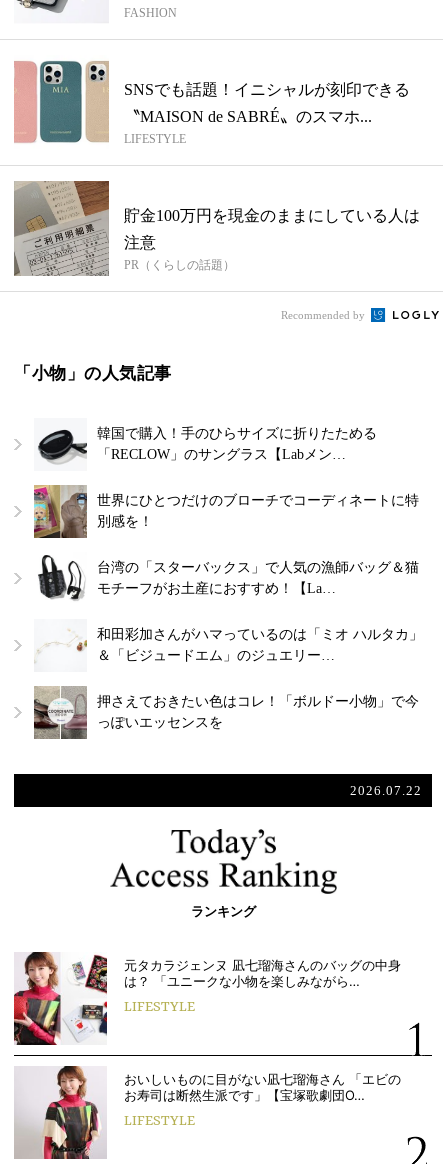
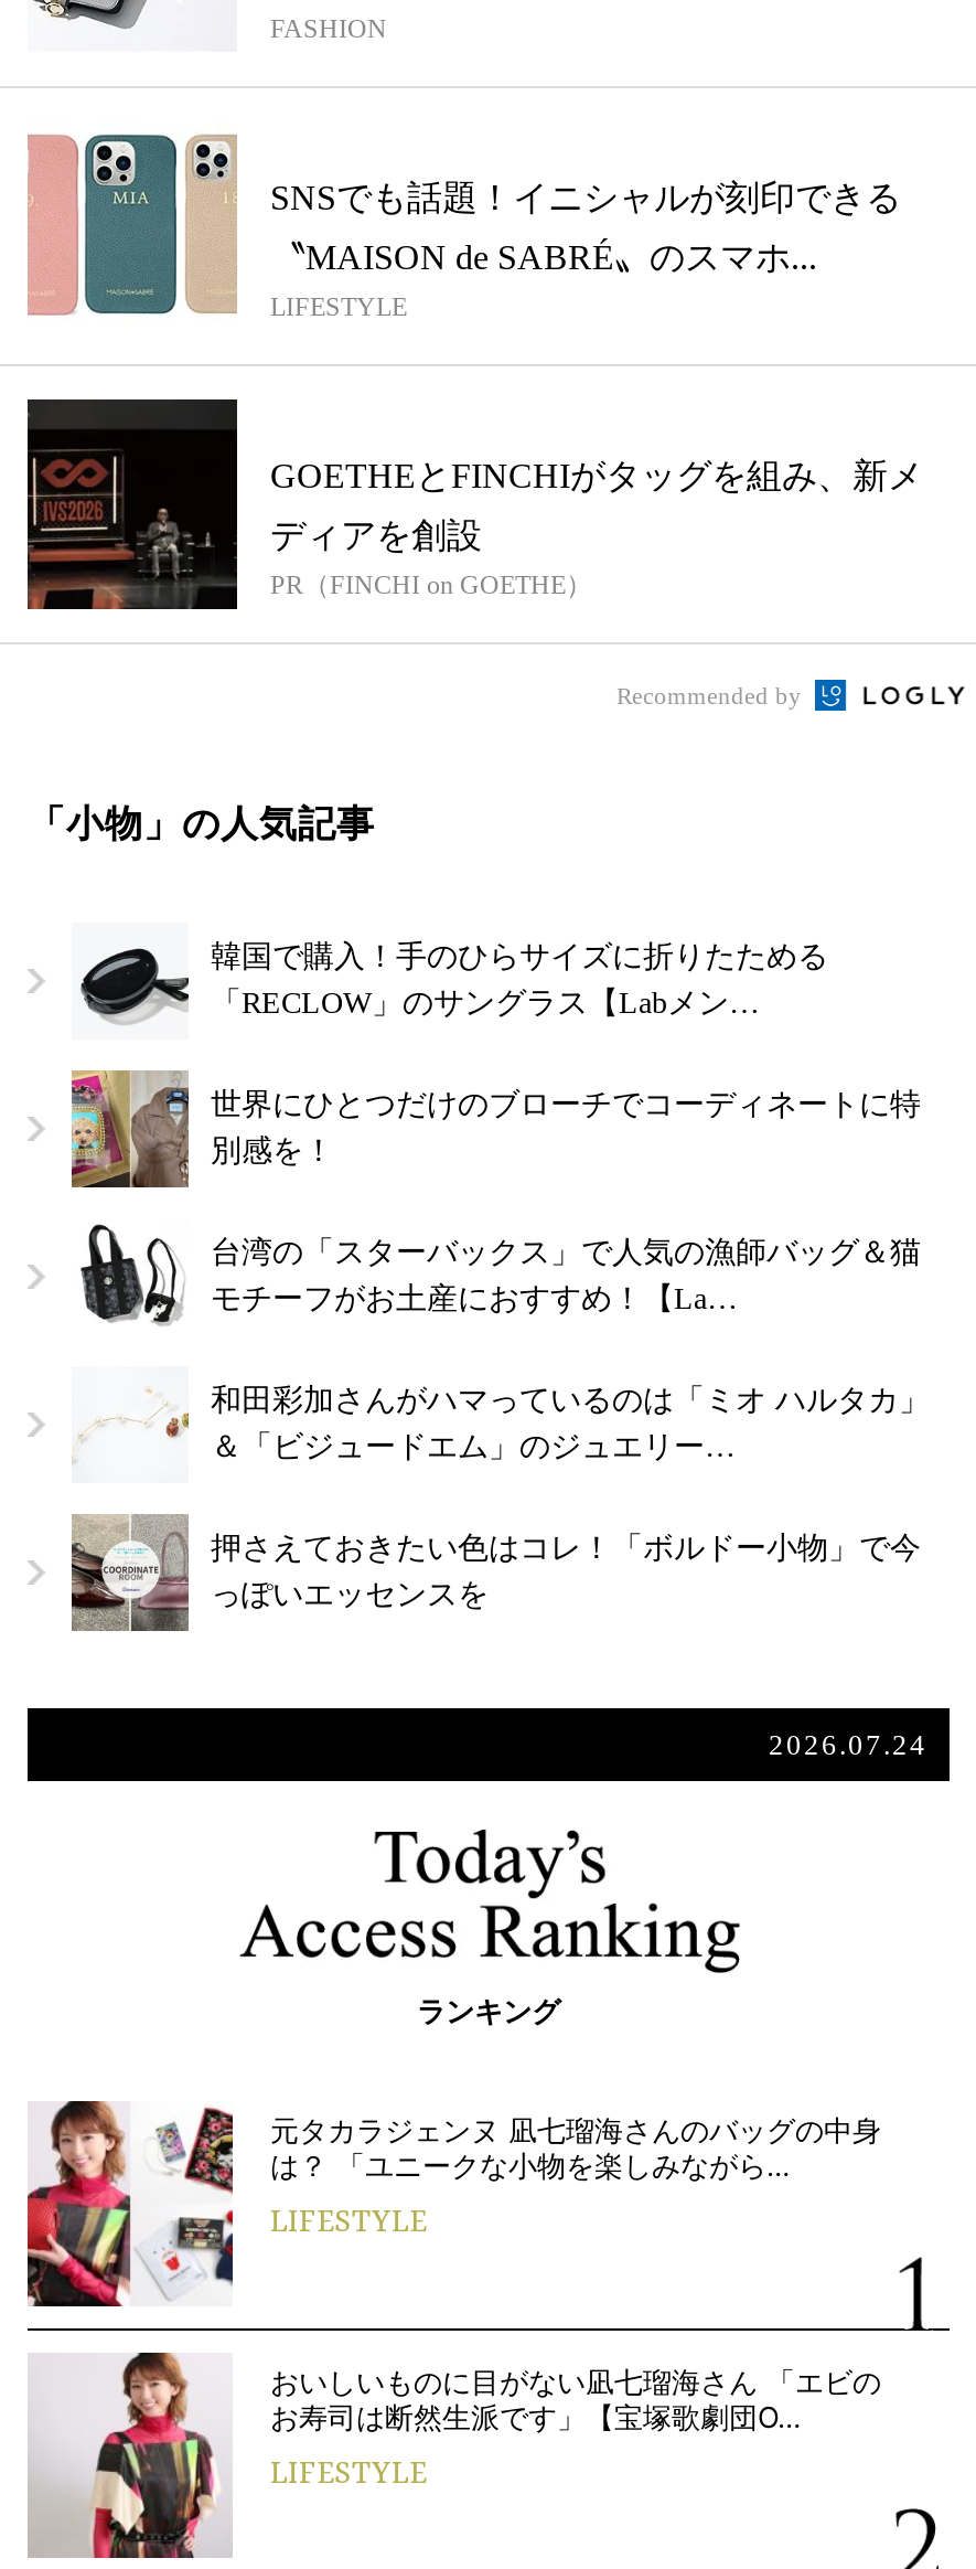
- [image]
- 貯金100万円を現金のままにしている人は
+ [image]
+ GOETHEとFINCHIがタッグを組み、新メ

- 注意
- PR（くらしの話題）
+ ディアを創設
+ PR（FINCHI on GOETHE）

- 2026.07.22
+ 2026.07.24
